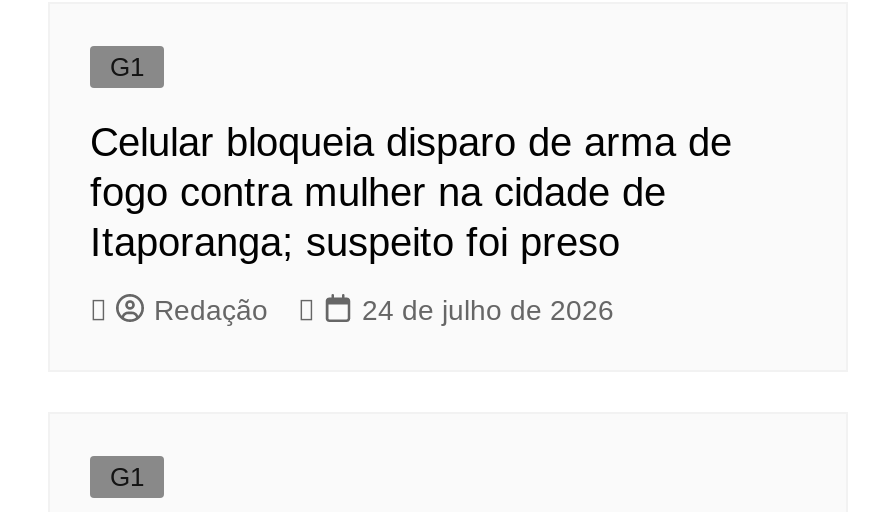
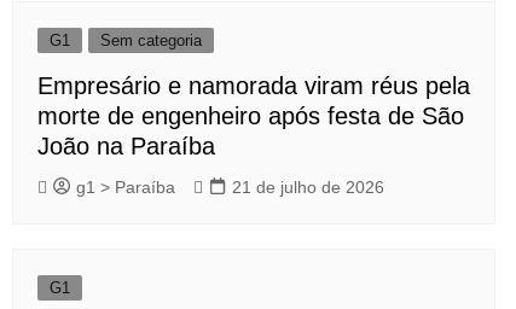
- Celular bloqueia disparo de arma de
- fogo contra mulher na cidade de
- Itaporanga; suspeito foi preso
- Redação
- 24 de julho de 2026
+ Sem categoria
+ Empresário e namorada viram réus pela
+ morte de engenheiro após festa de São
+ João na Paraíba
+ g1 > Paraíba
+ 21 de julho de 2026
